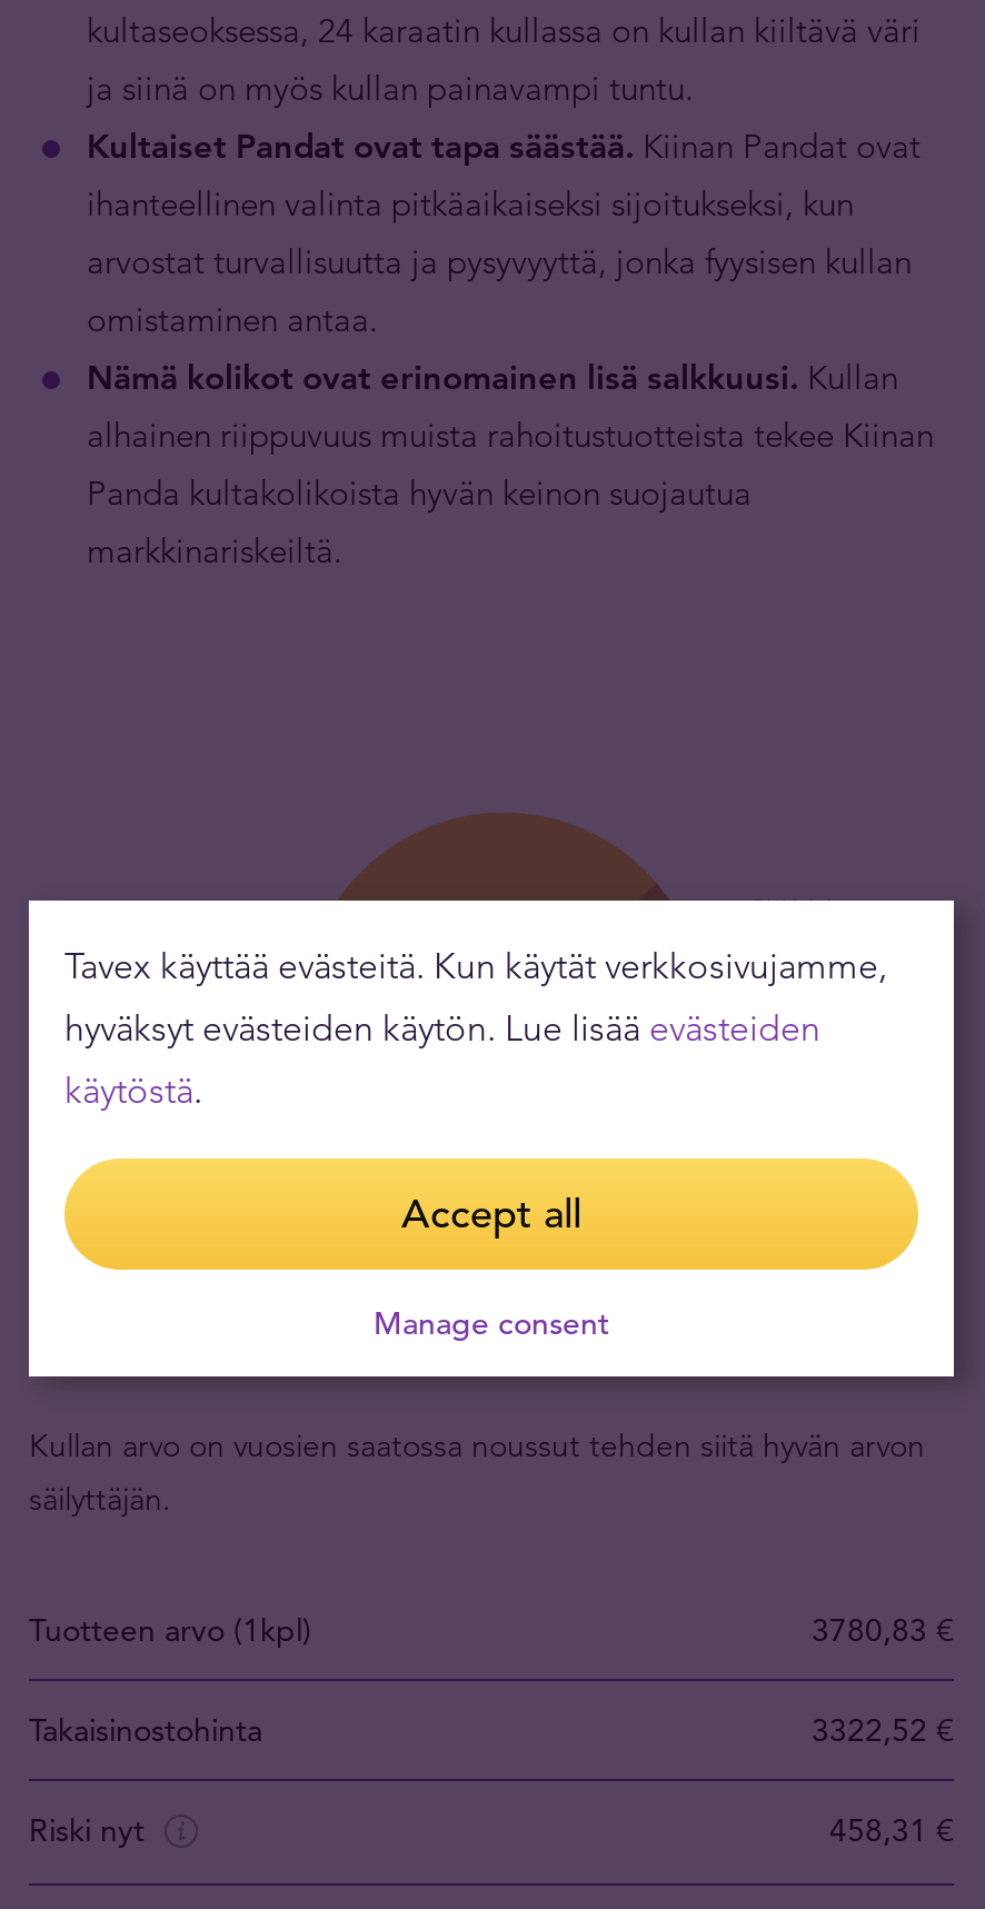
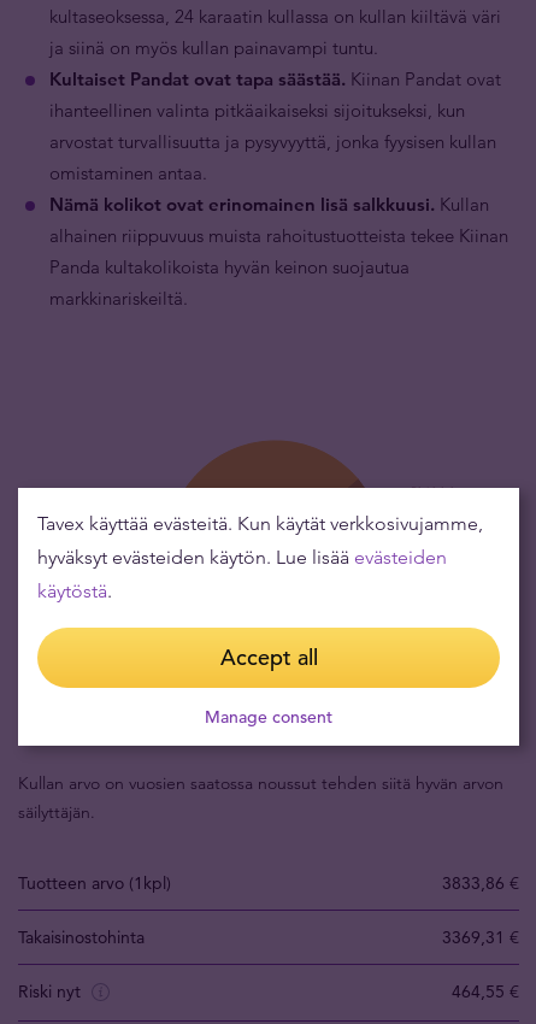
- 3780,83 €
+ 3833,86 €

- 3322,52 €
+ 3369,31 €

- 458,31 €
+ 464,55 €
